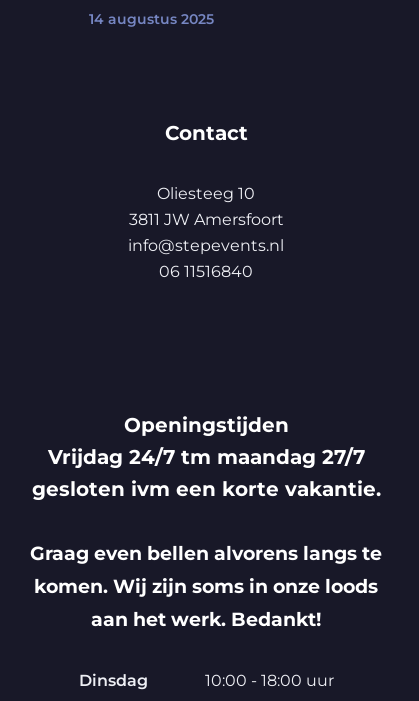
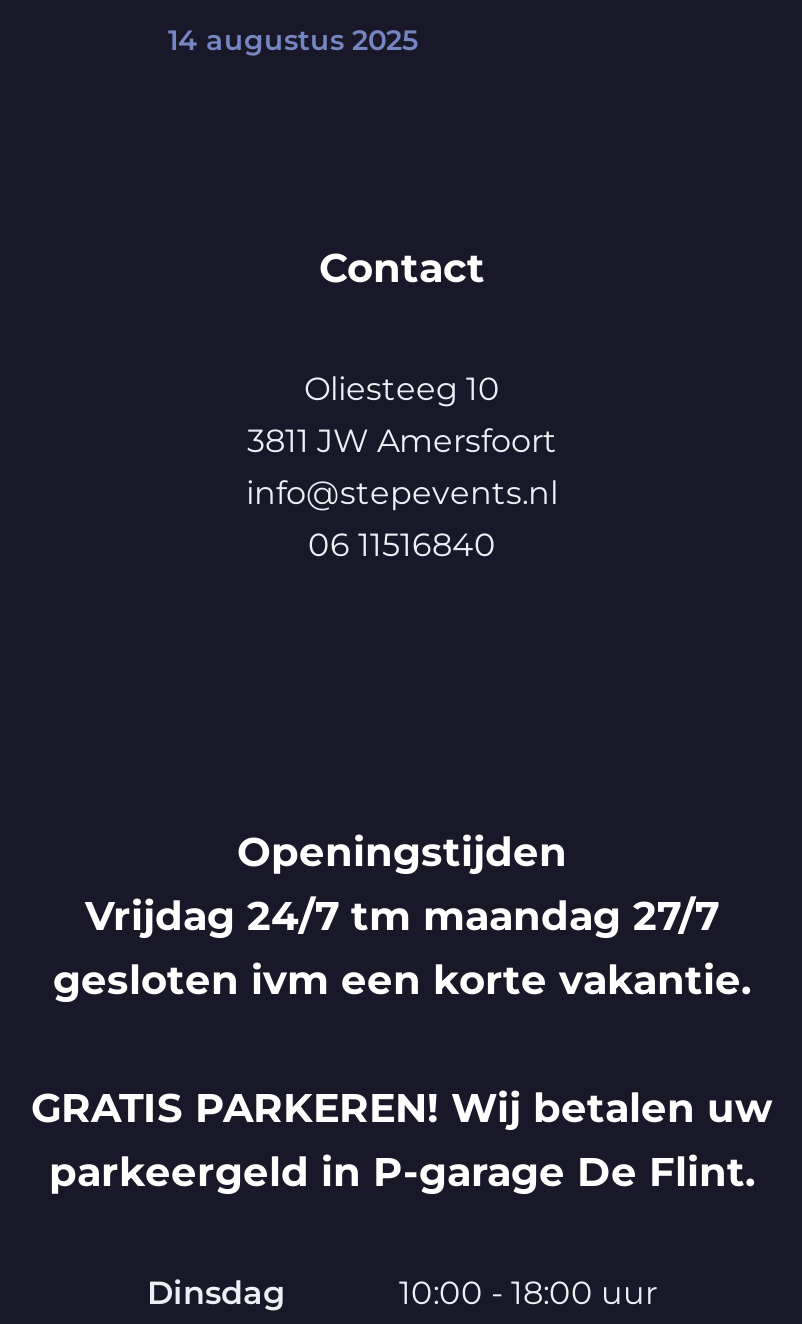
- Graag even bellen alvorens langs te
- komen. Wij zijn soms in onze loods
- aan het werk. Bedankt!
+ GRATIS PARKEREN! Wij betalen uw
+ parkeergeld in P-garage De Flint.
